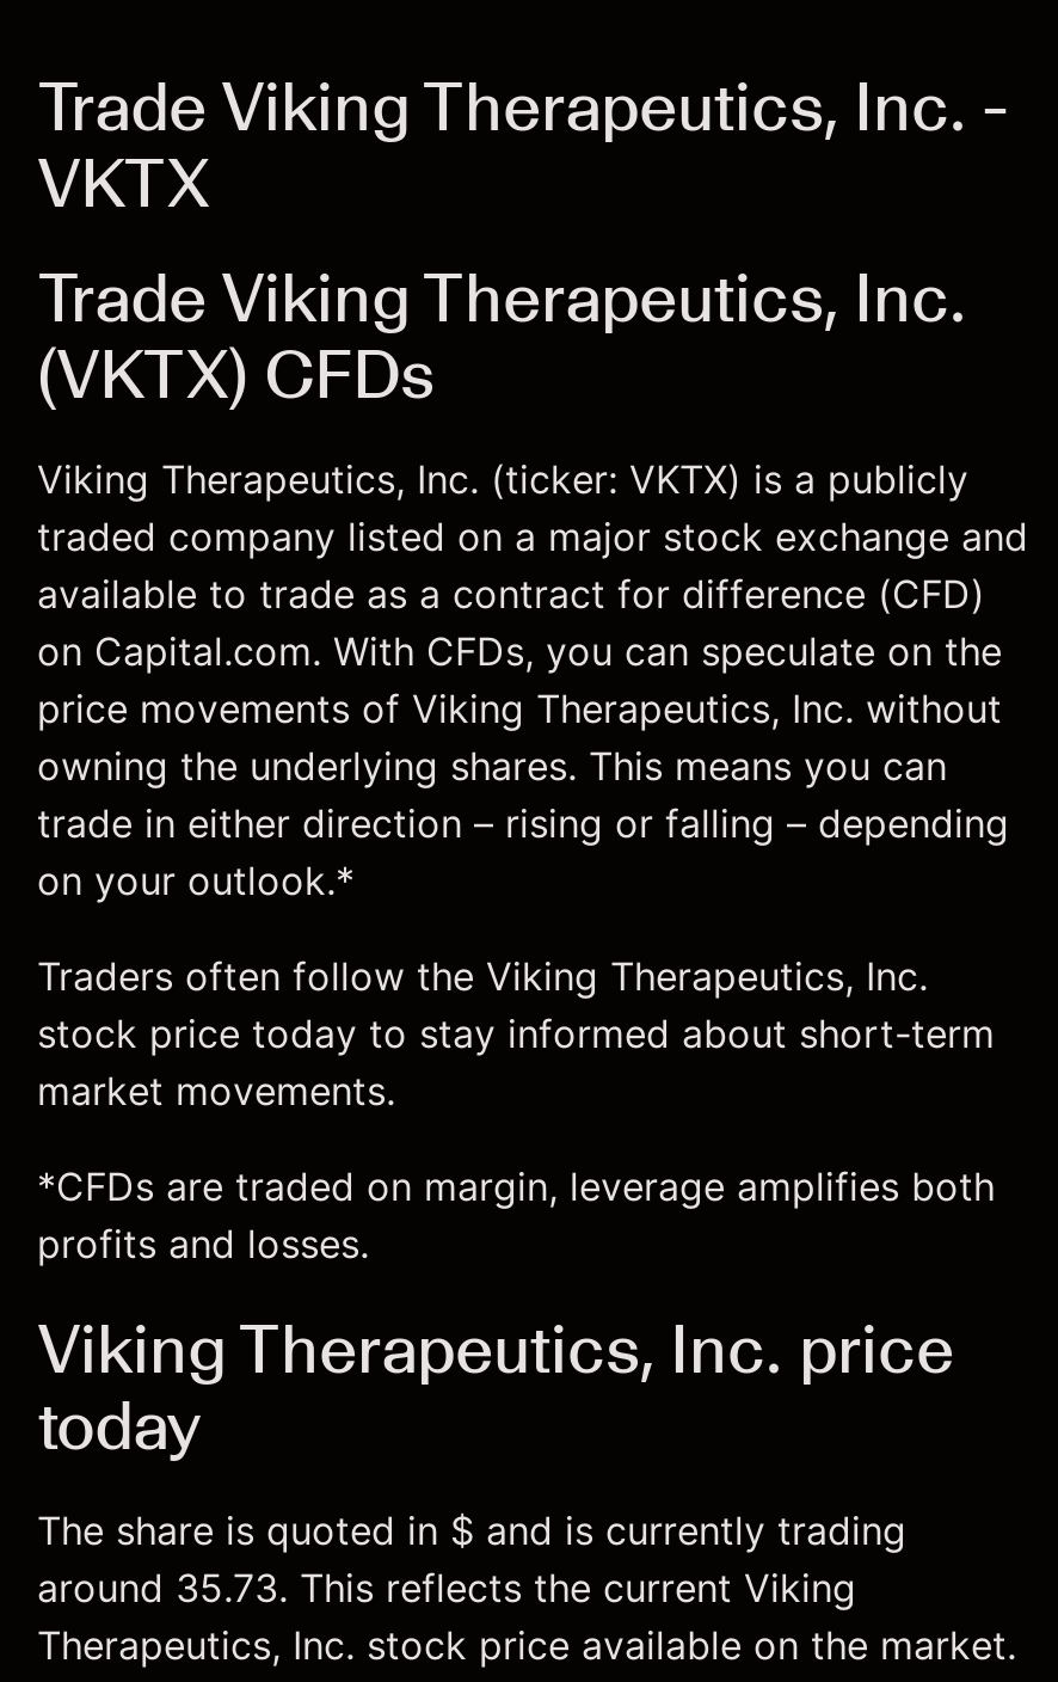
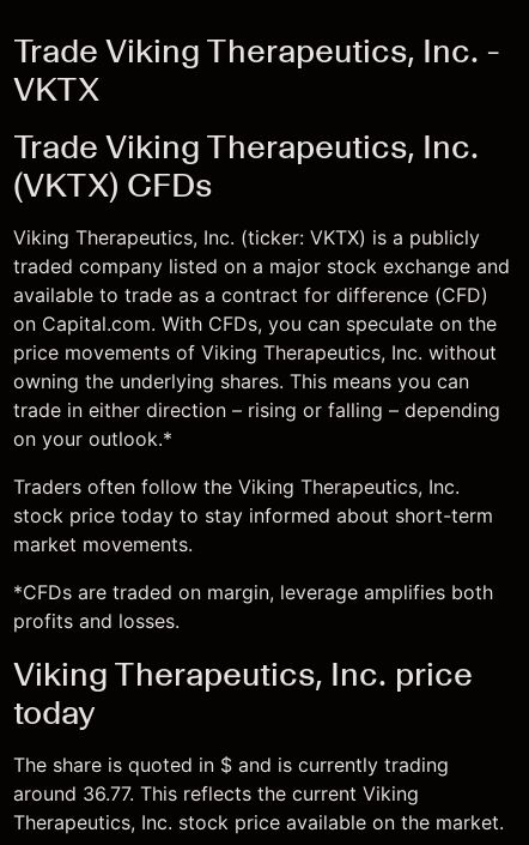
- around 35.73. This reflects the current Viking
+ around 36.77. This reflects the current Viking
